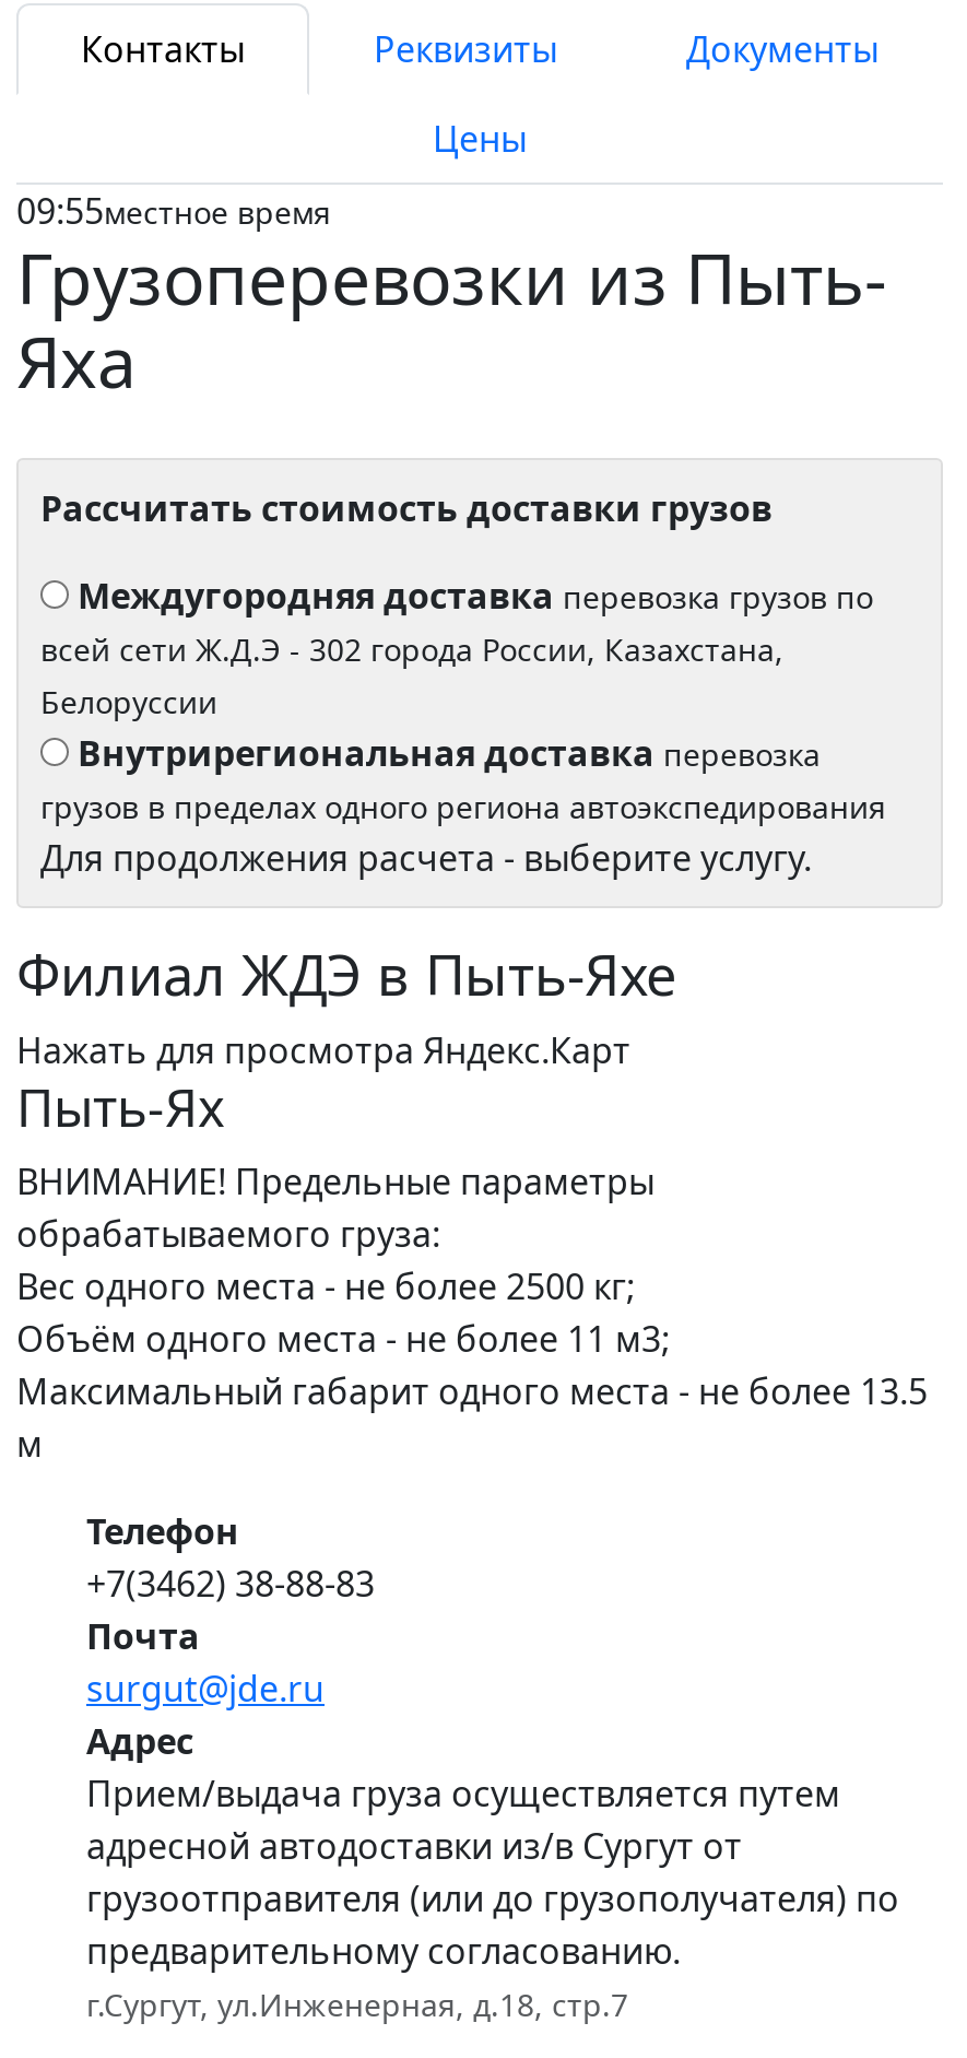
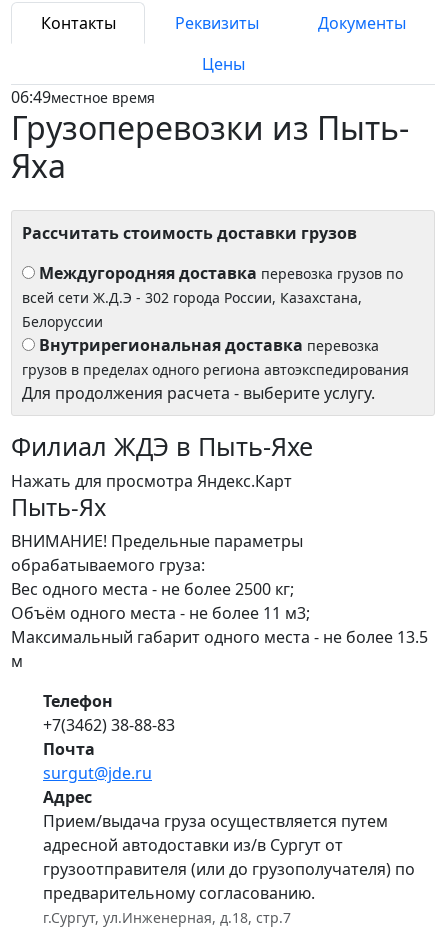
- 09:55местное время
+ 06:49местное время
